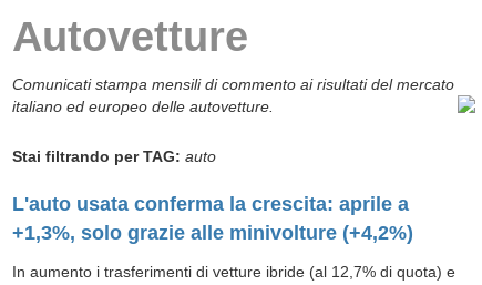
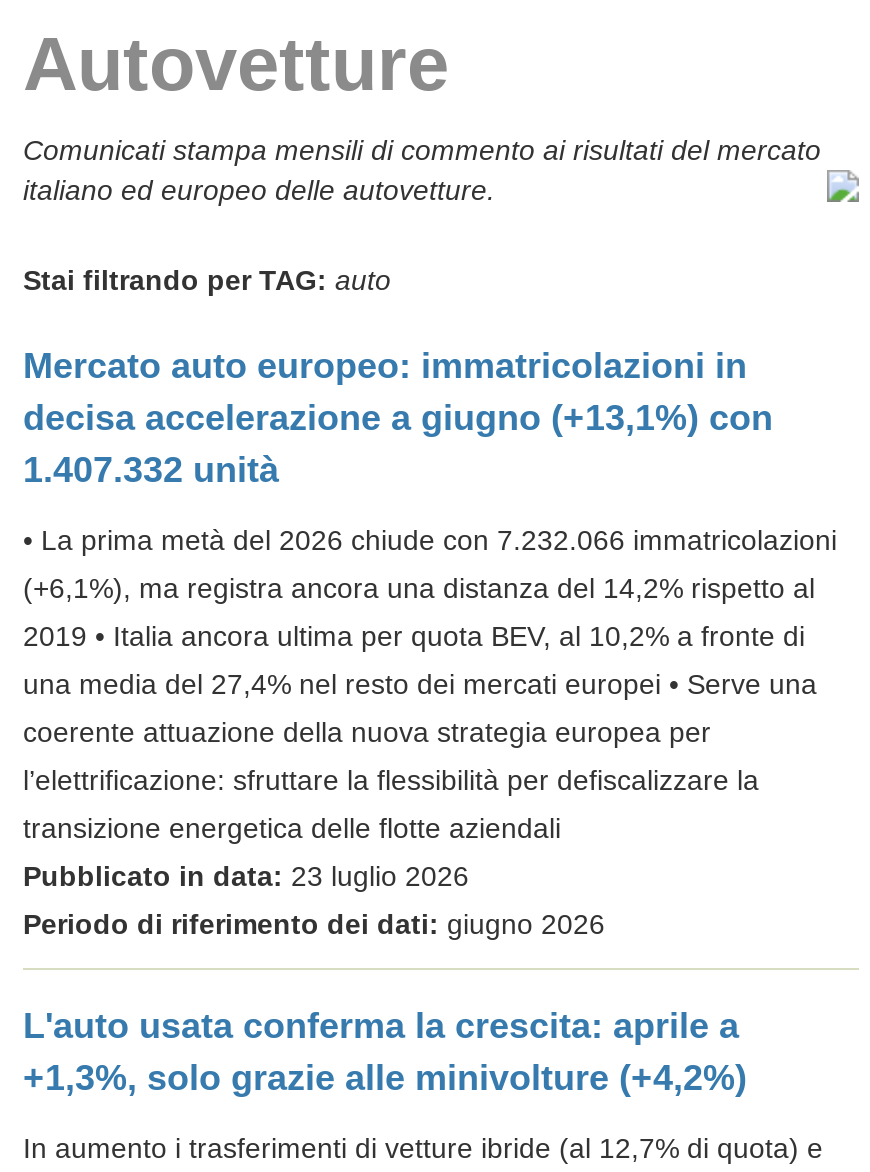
+ Mercato auto europeo: immatricolazioni in
+ decisa accelerazione a giugno (+13,1%) con
+ 1.407.332 unità
+ • La prima metà del 2026 chiude con 7.232.066 immatricolazioni
+ (+6,1%), ma registra ancora una distanza del 14,2% rispetto al
+ 2019 • Italia ancora ultima per quota BEV, al 10,2% a fronte di
+ una media del 27,4% nel resto dei mercati europei • Serve una
+ coerente attuazione della nuova strategia europea per
+ l’elettrificazione: sfruttare la flessibilità per defiscalizzare la
+ transizione energetica delle flotte aziendali
+ Pubblicato in data: 23 luglio 2026
+ Periodo di riferimento dei dati: giugno 2026
